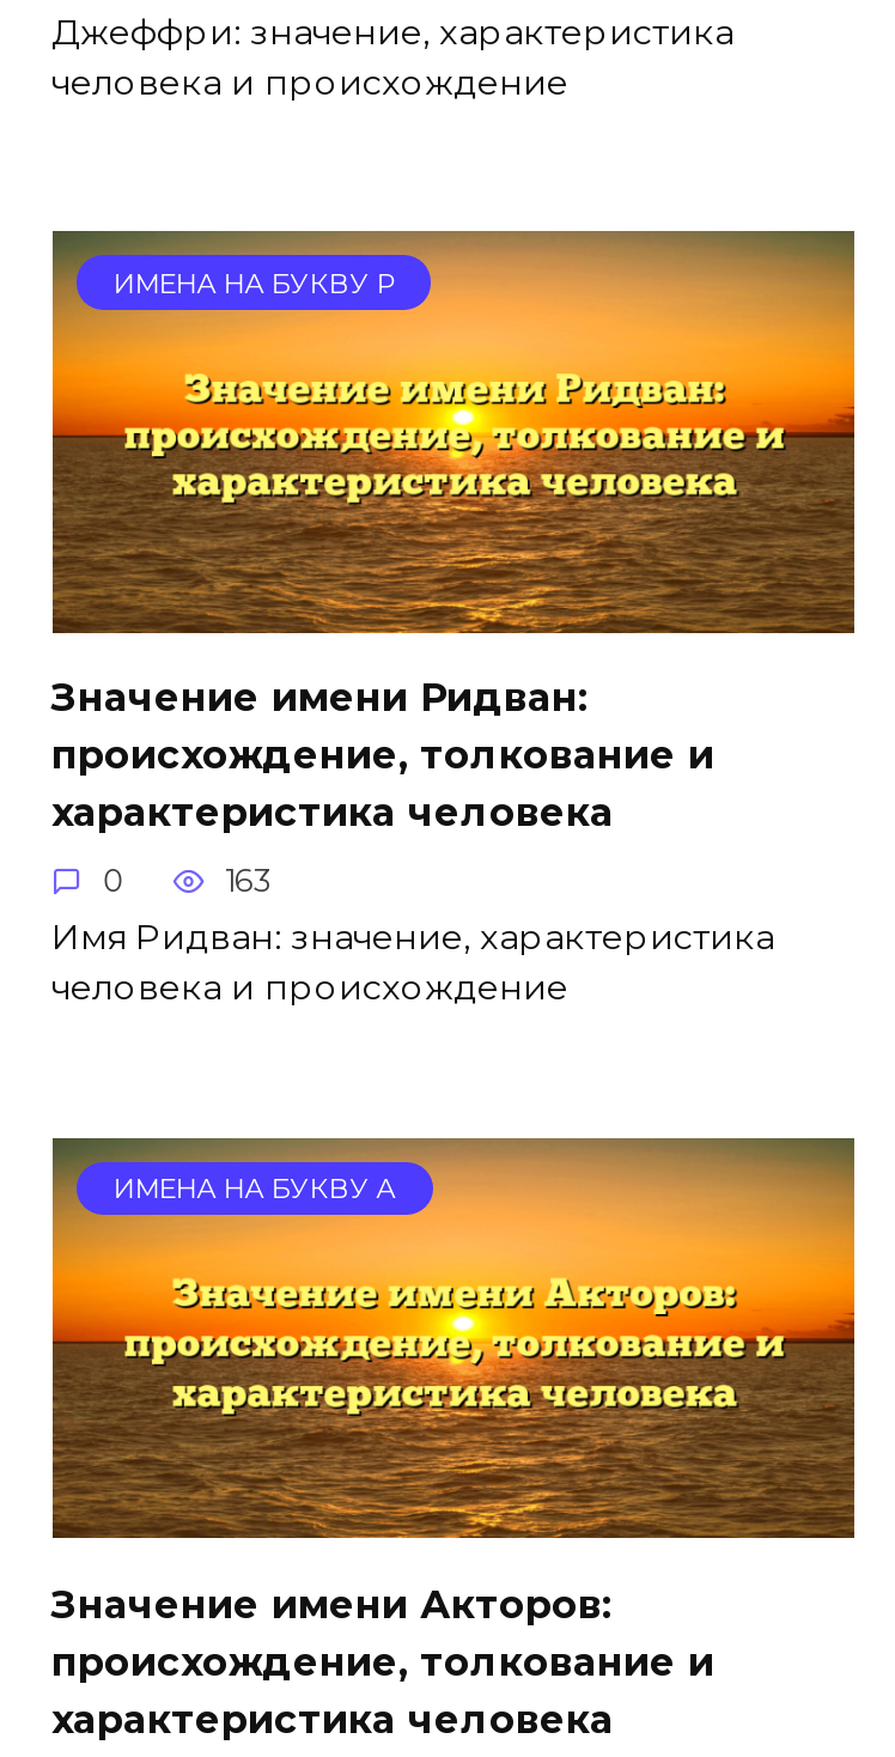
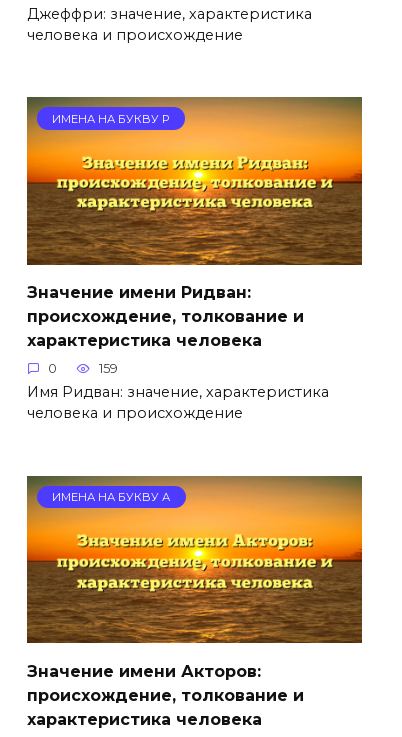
- 163
+ 159
